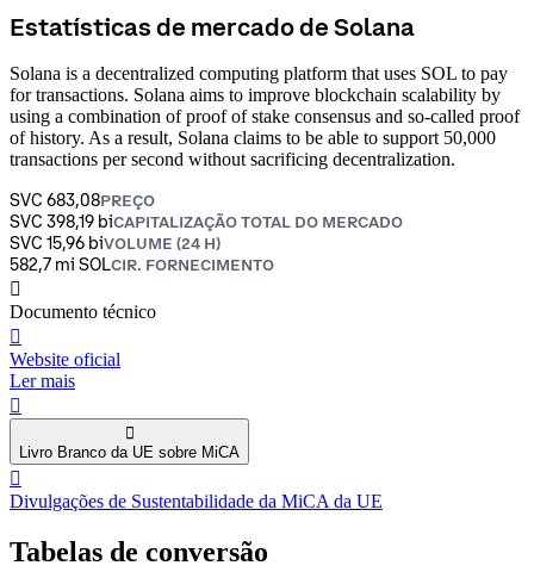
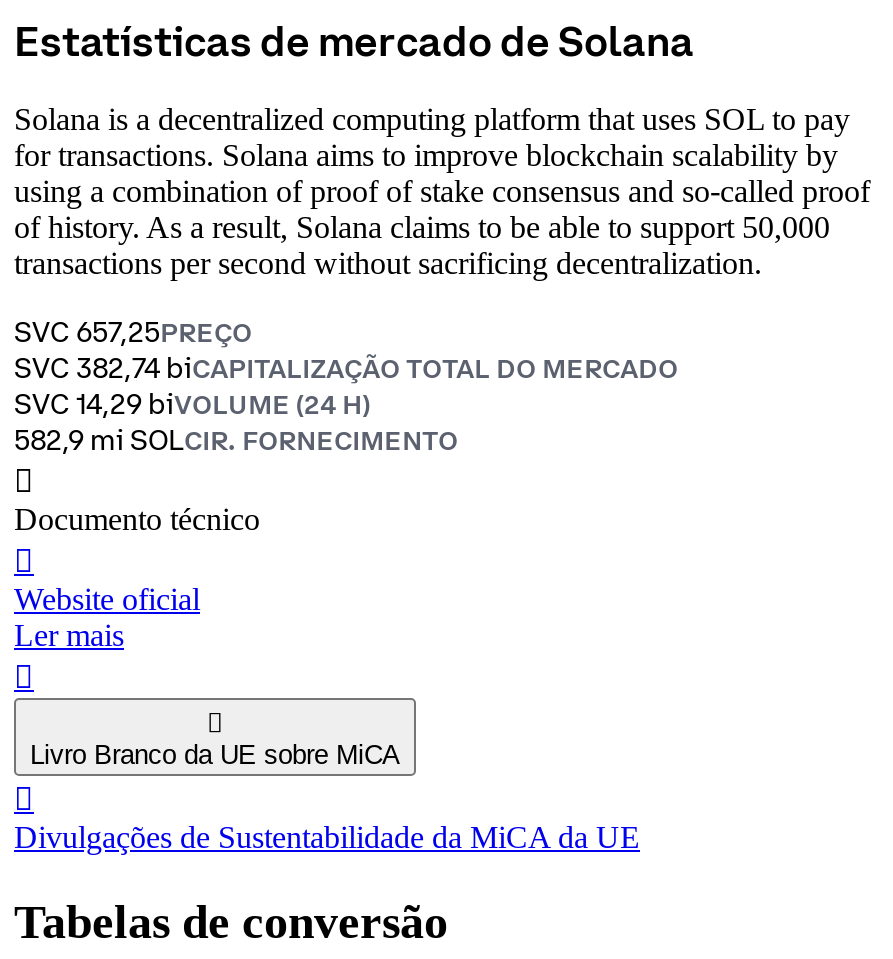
- SVC 683,08PREÇO
+ SVC 657,25PREÇO

- SVC 398,19 biCAPITALIZAÇÃO TOTAL DO MERCADO
+ SVC 382,74 biCAPITALIZAÇÃO TOTAL DO MERCADO

- SVC 15,96 biVOLUME (24 H)
+ SVC 14,29 biVOLUME (24 H)

- 582,7 mi SOLCIR. FORNECIMENTO
+ 582,9 mi SOLCIR. FORNECIMENTO
